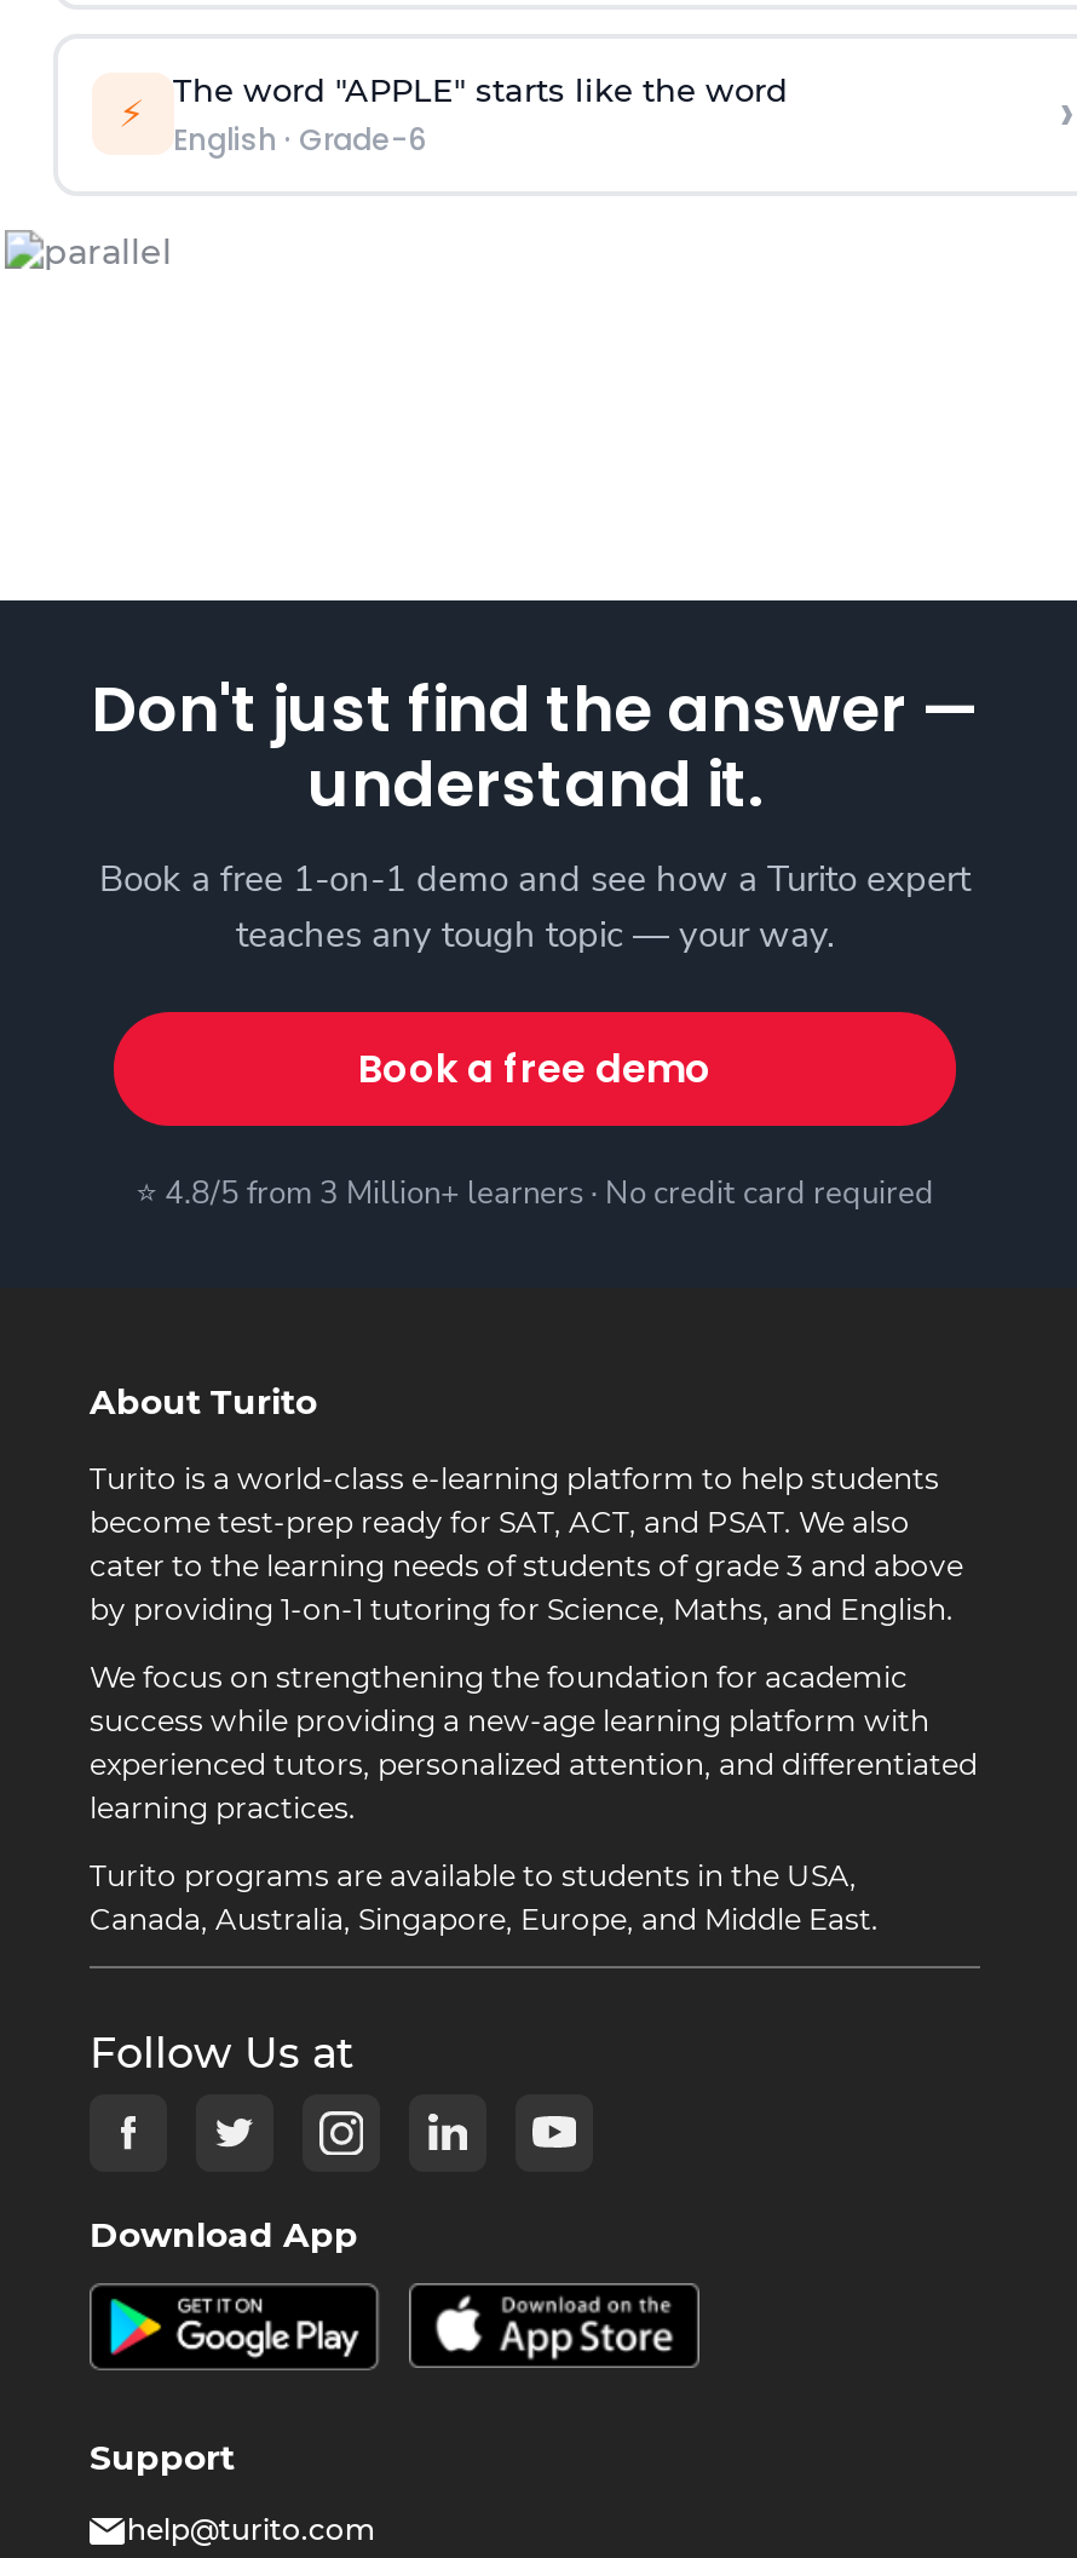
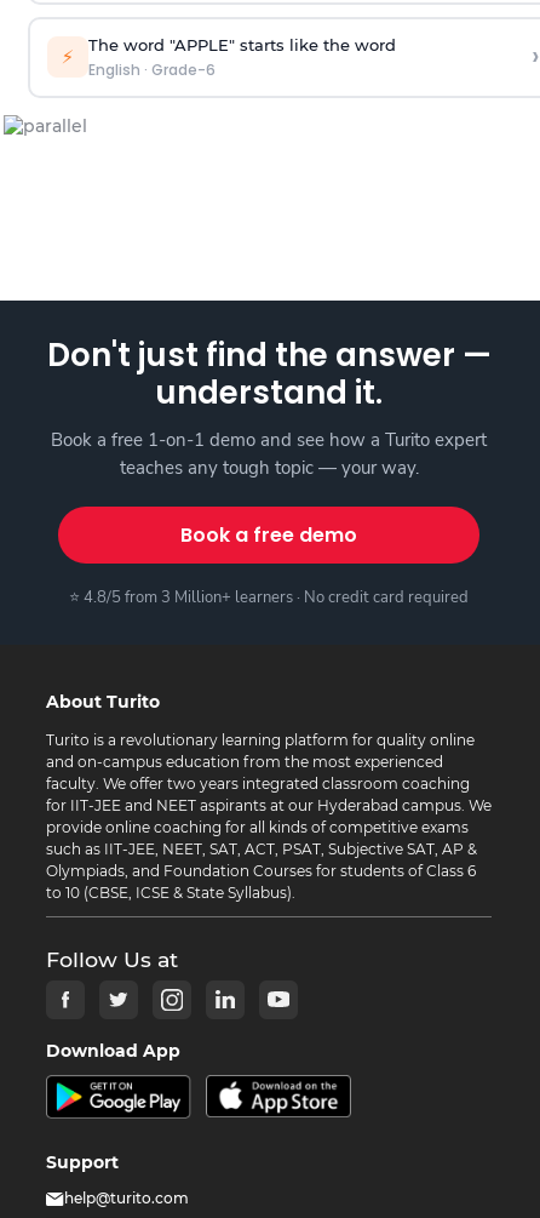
- Turito is a world-class e-learning platform to help students
- become test-prep ready for SAT, ACT, and PSAT. We also
- cater to the learning needs of students of grade 3 and above
- by providing 1-on-1 tutoring for Science, Maths, and English.
- We focus on strengthening the foundation for academic
- success while providing a new-age learning platform with
- experienced tutors, personalized attention, and differentiated
- learning practices.
- Turito programs are available to students in the USA,
- Canada, Australia, Singapore, Europe, and Middle East.
+ Turito is a revolutionary learning platform for quality online
+ and on-campus education from the most experienced
+ faculty. We offer two years integrated classroom coaching
+ for IIT-JEE and NEET aspirants at our Hyderabad campus. We
+ provide online coaching for all kinds of competitive exams
+ such as IIT-JEE, NEET, SAT, ACT, PSAT, Subjective SAT, AP &
+ Olympiads, and Foundation Courses for students of Class 6
+ to 10 (CBSE, ICSE & State Syllabus).
